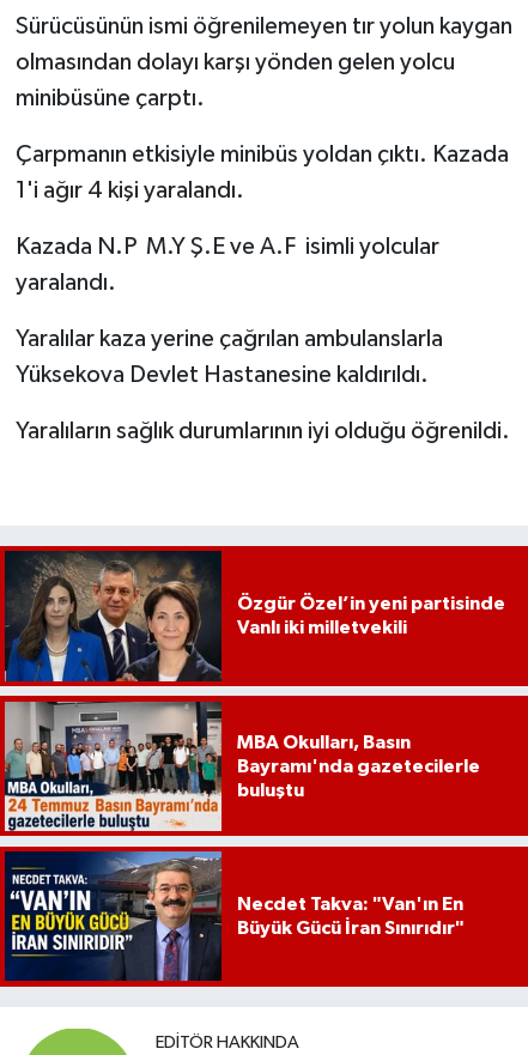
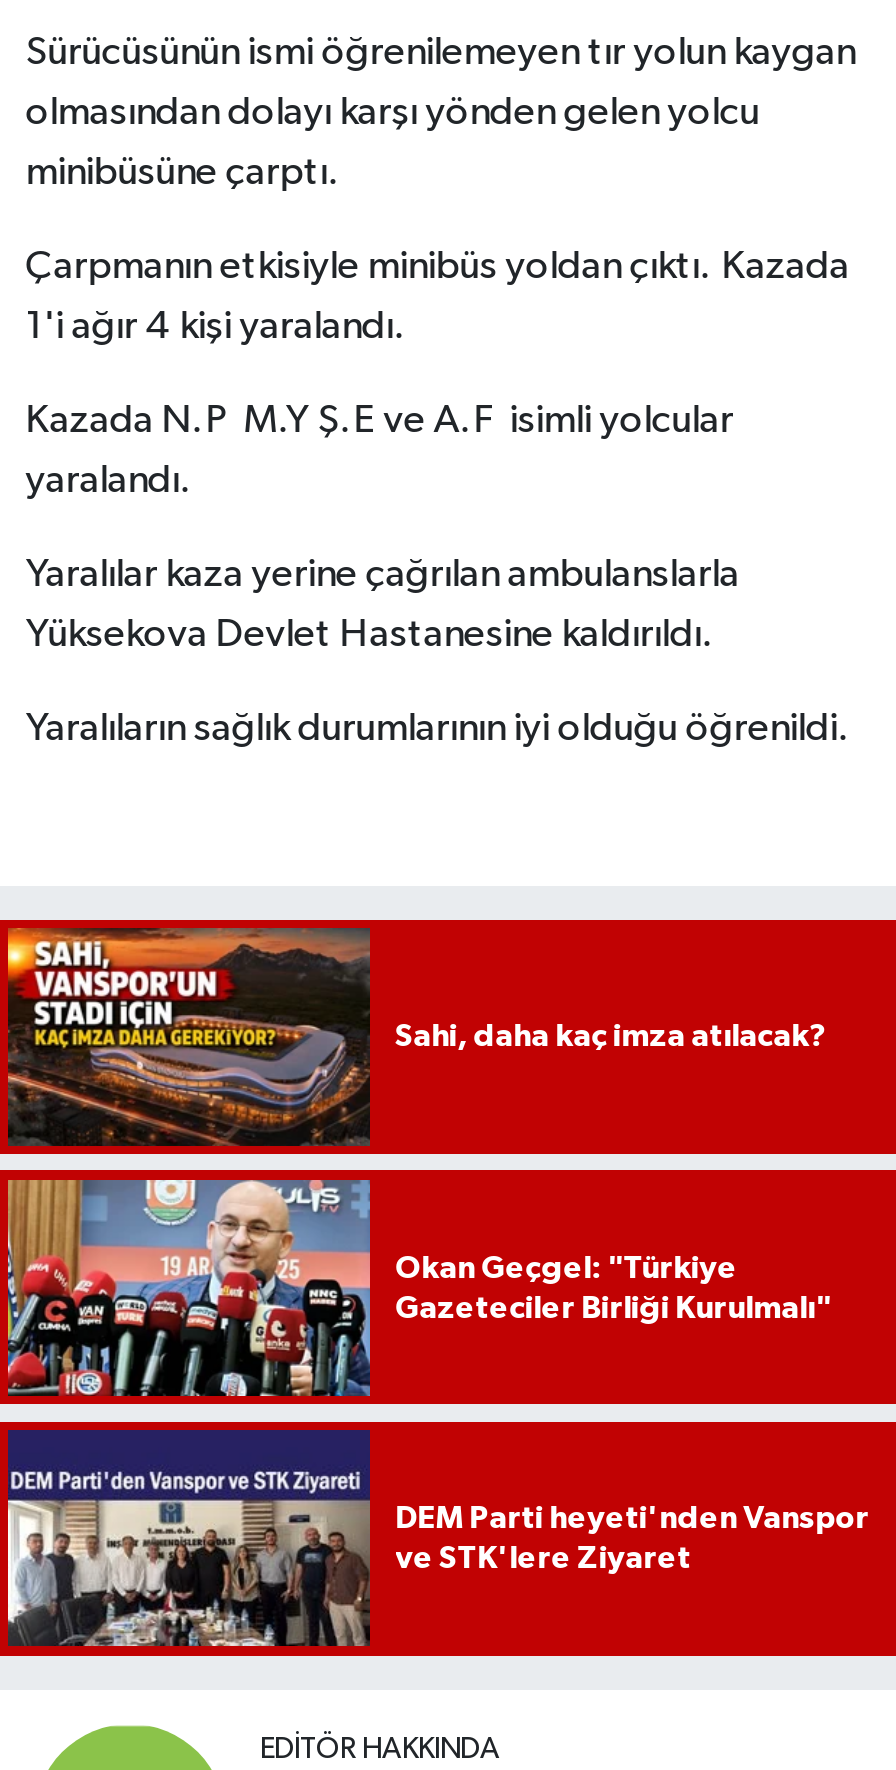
- [image]
- Özgür Özel’in yeni partisinde
- Vanlı iki milletvekili
+ [image]
+ Sahi, daha kaç imza atılacak?

- [image]
- MBA Okulları, Basın
- Bayramı'nda gazetecilerle
- buluştu
+ [image]
+ Okan Geçgel: "Türkiye
+ Gazeteciler Birliği Kurulmalı"

- [image]
- Necdet Takva: "Van'ın En
- Büyük Gücü İran Sınırıdır"
+ [image]
+ DEM Parti heyeti'nden Vanspor
+ ve STK'lere Ziyaret
